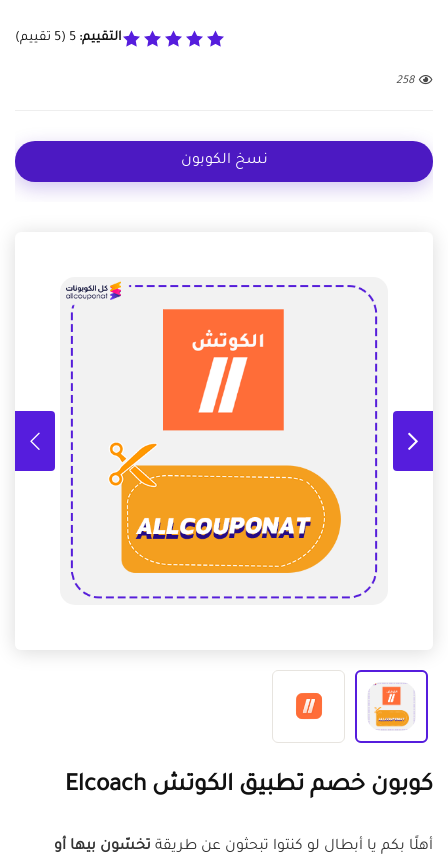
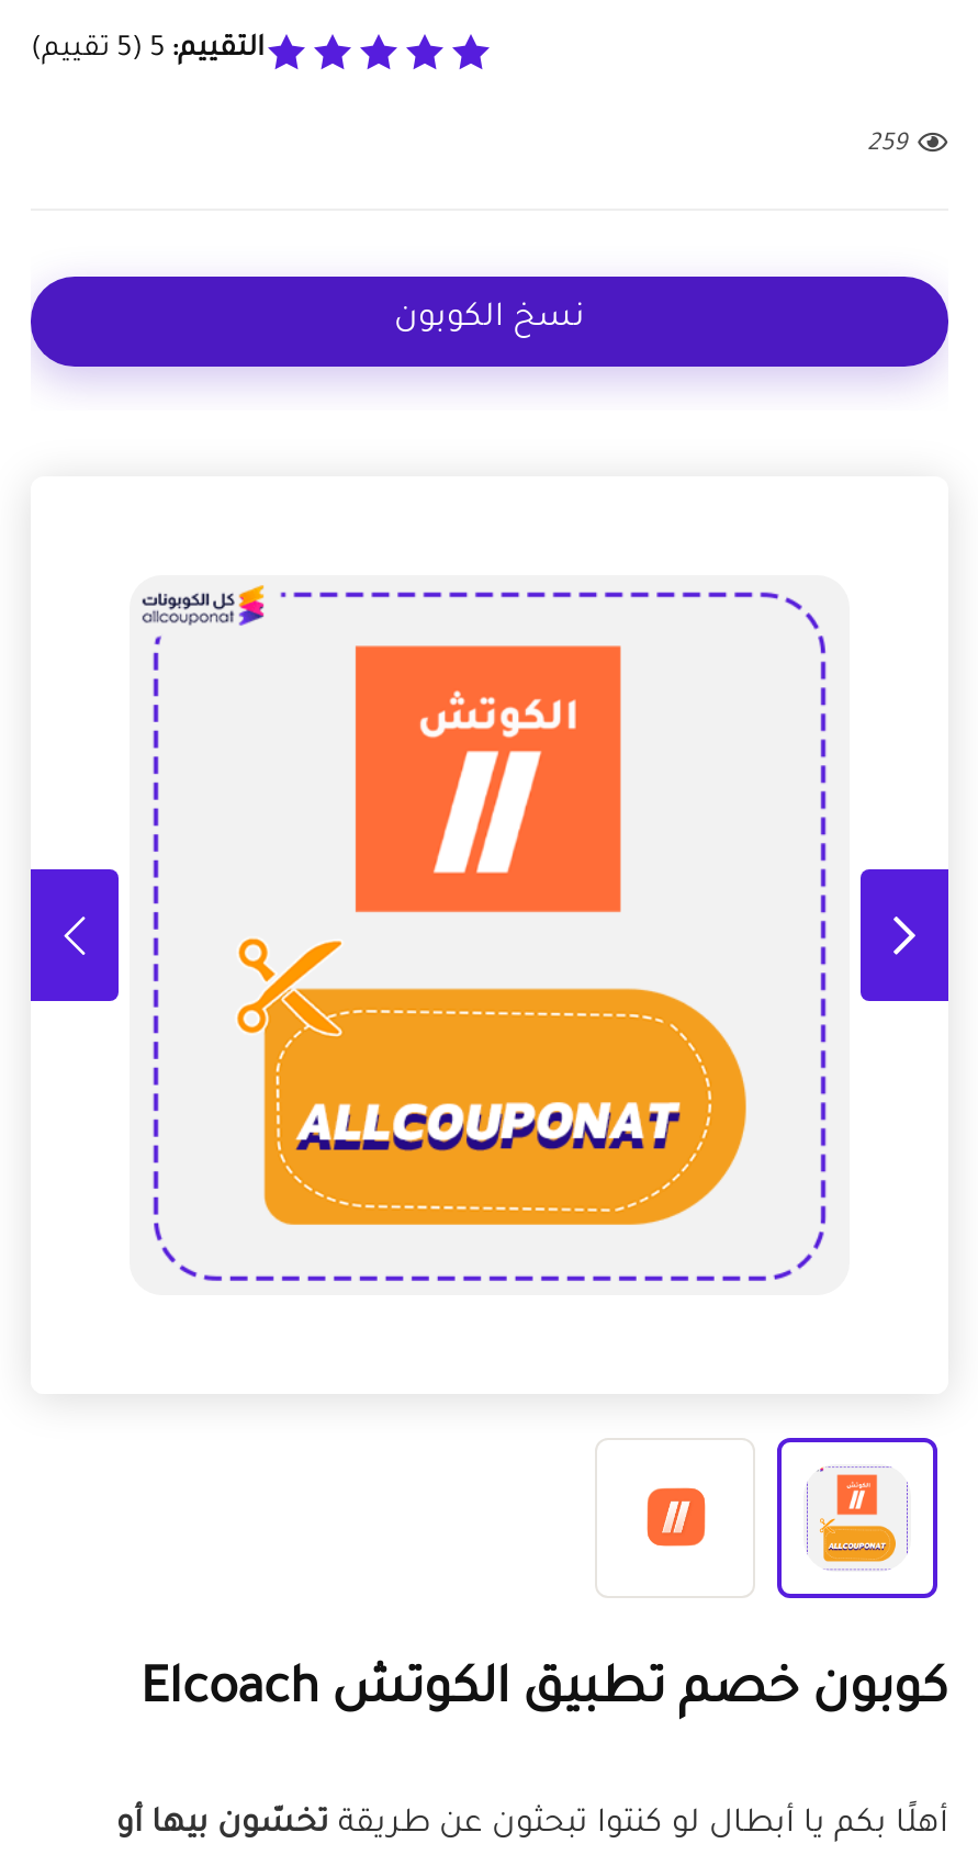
- 258
+ 259
